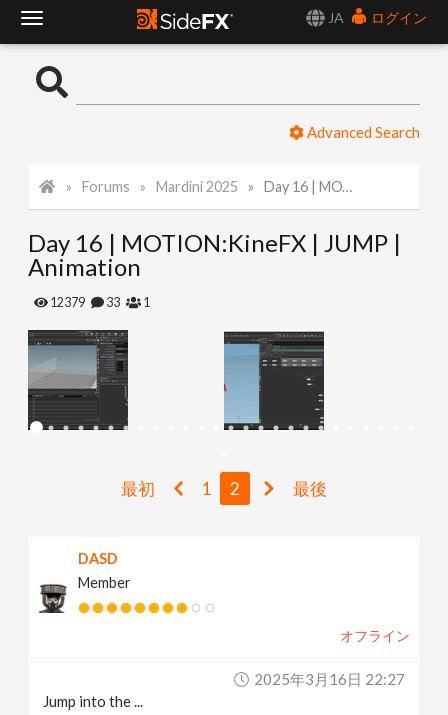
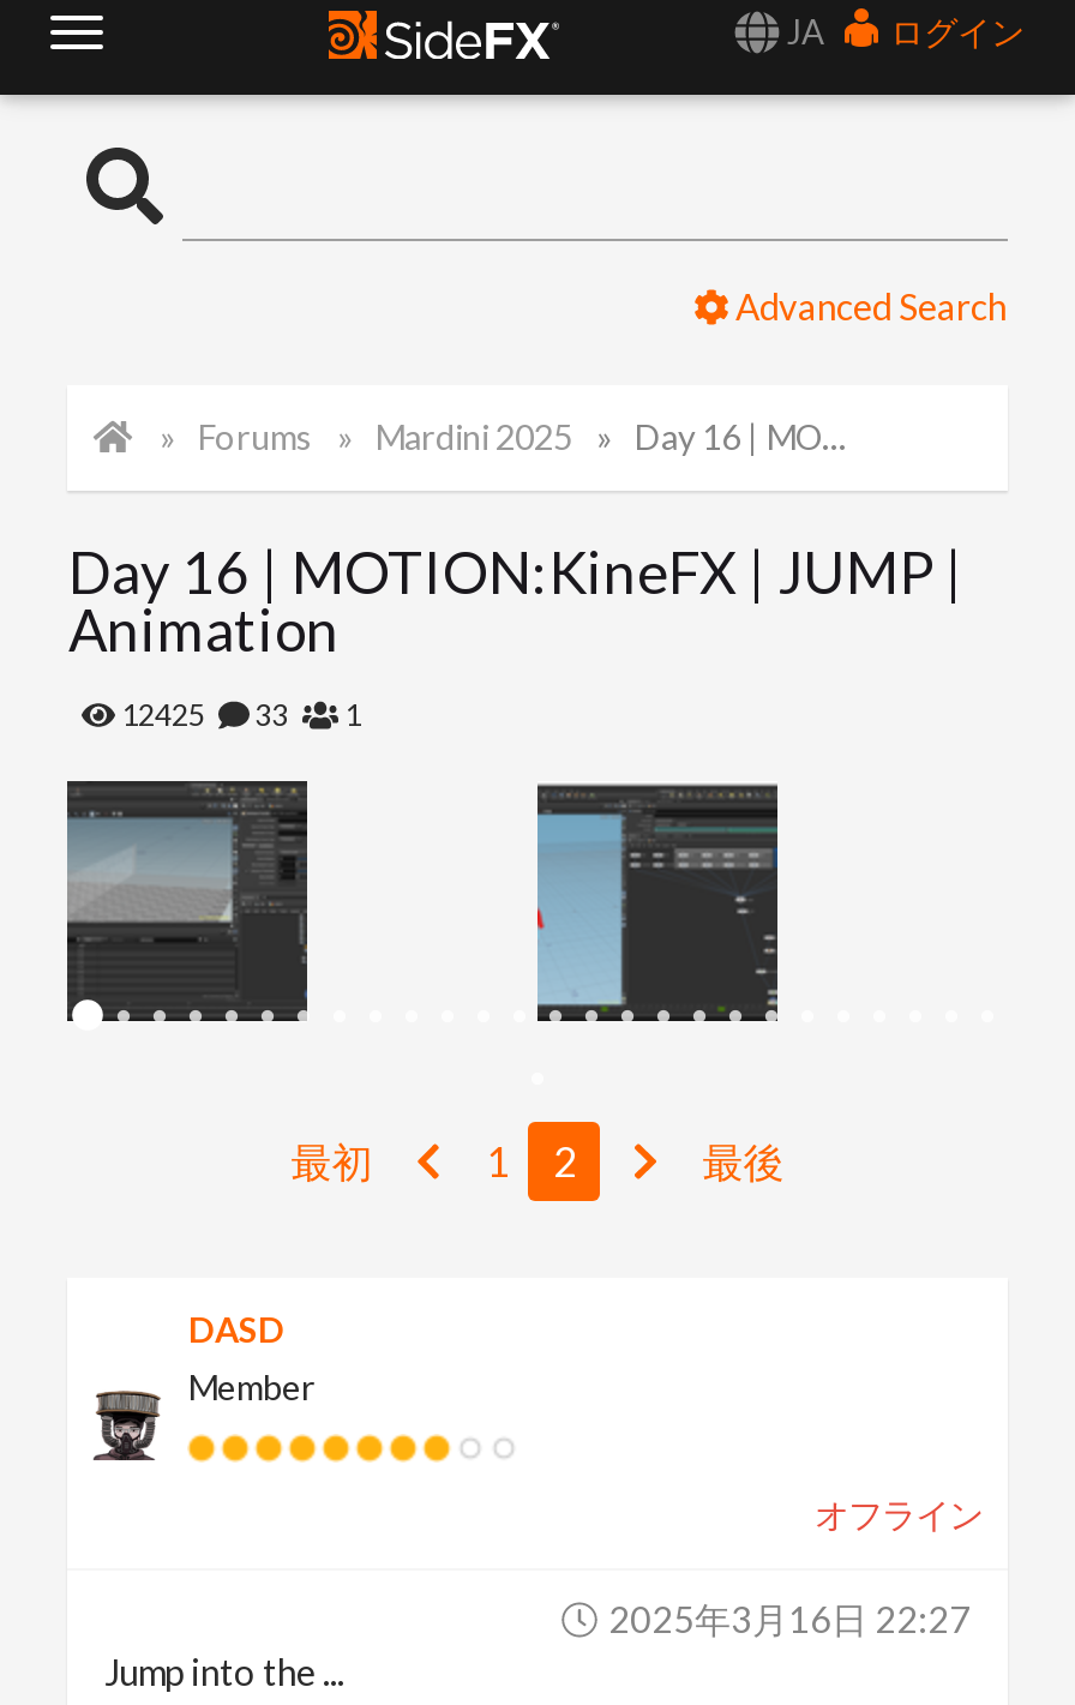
- 12379
+ 12425
